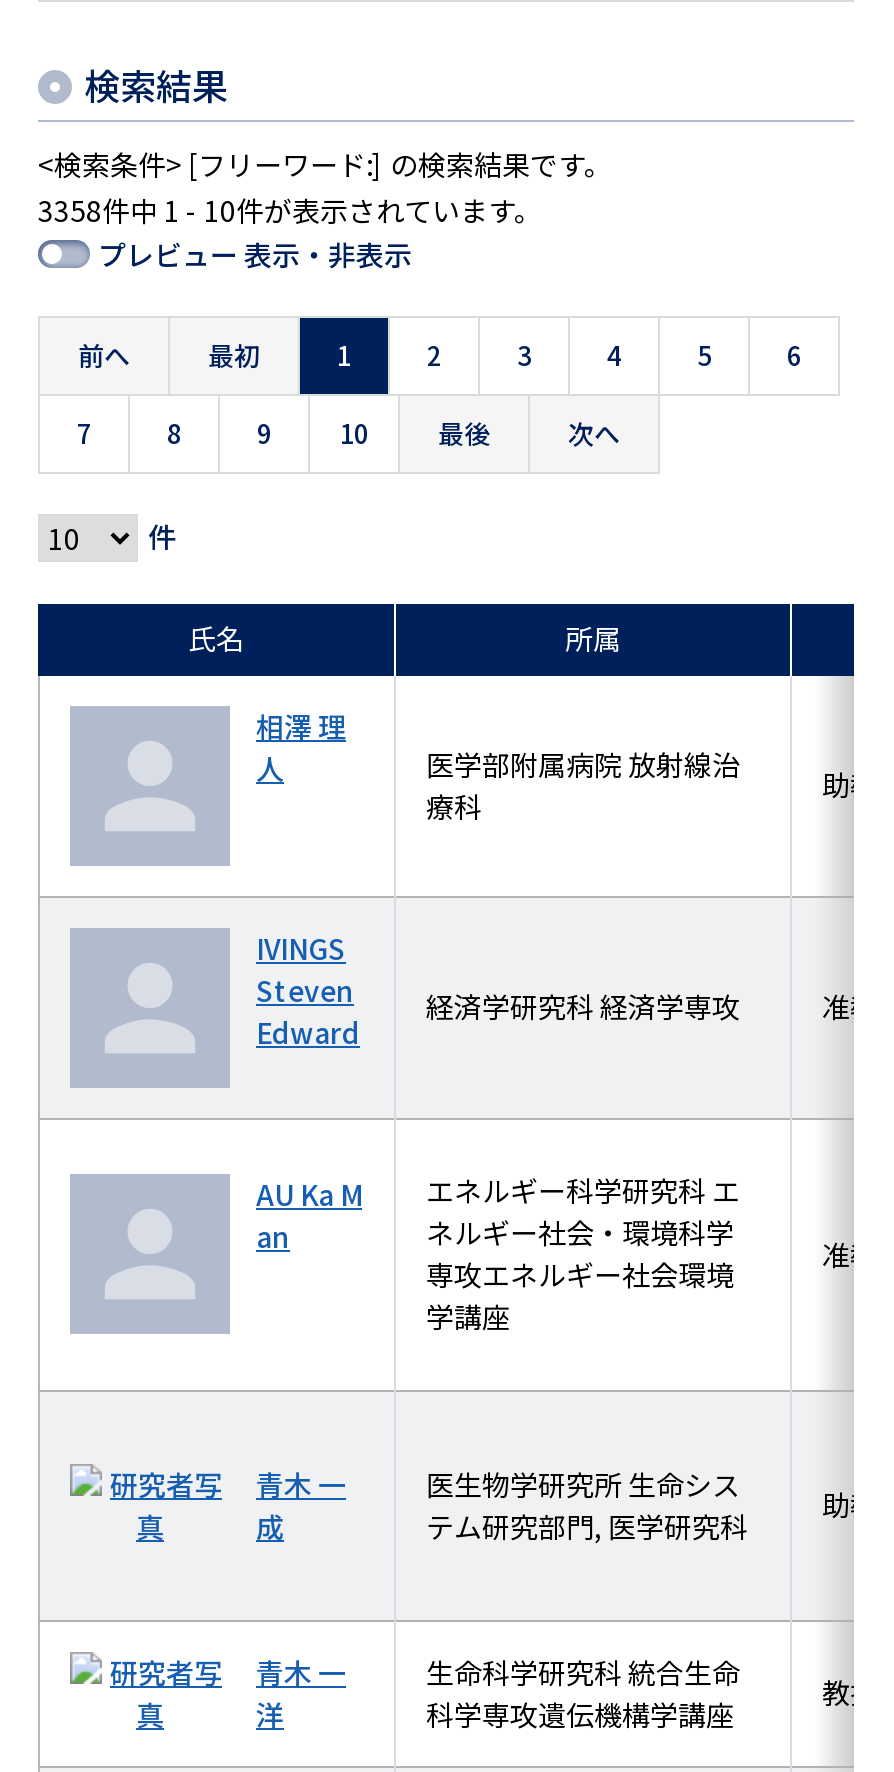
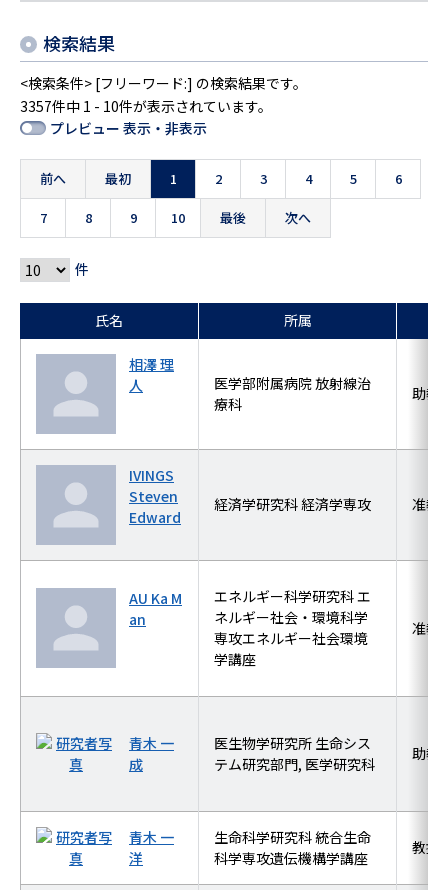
- 3358件中 1 - 10件が表示されています。
+ 3357件中 1 - 10件が表示されています。
